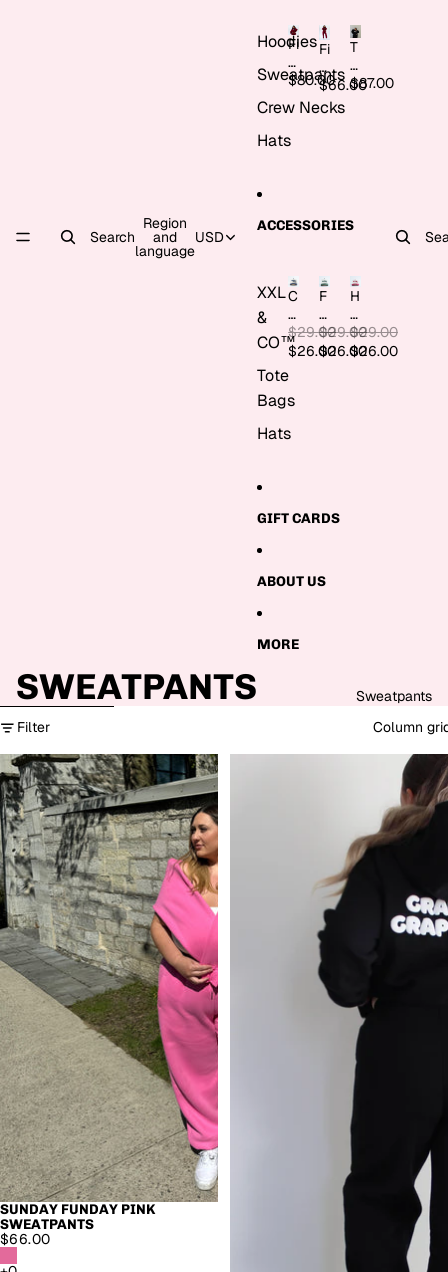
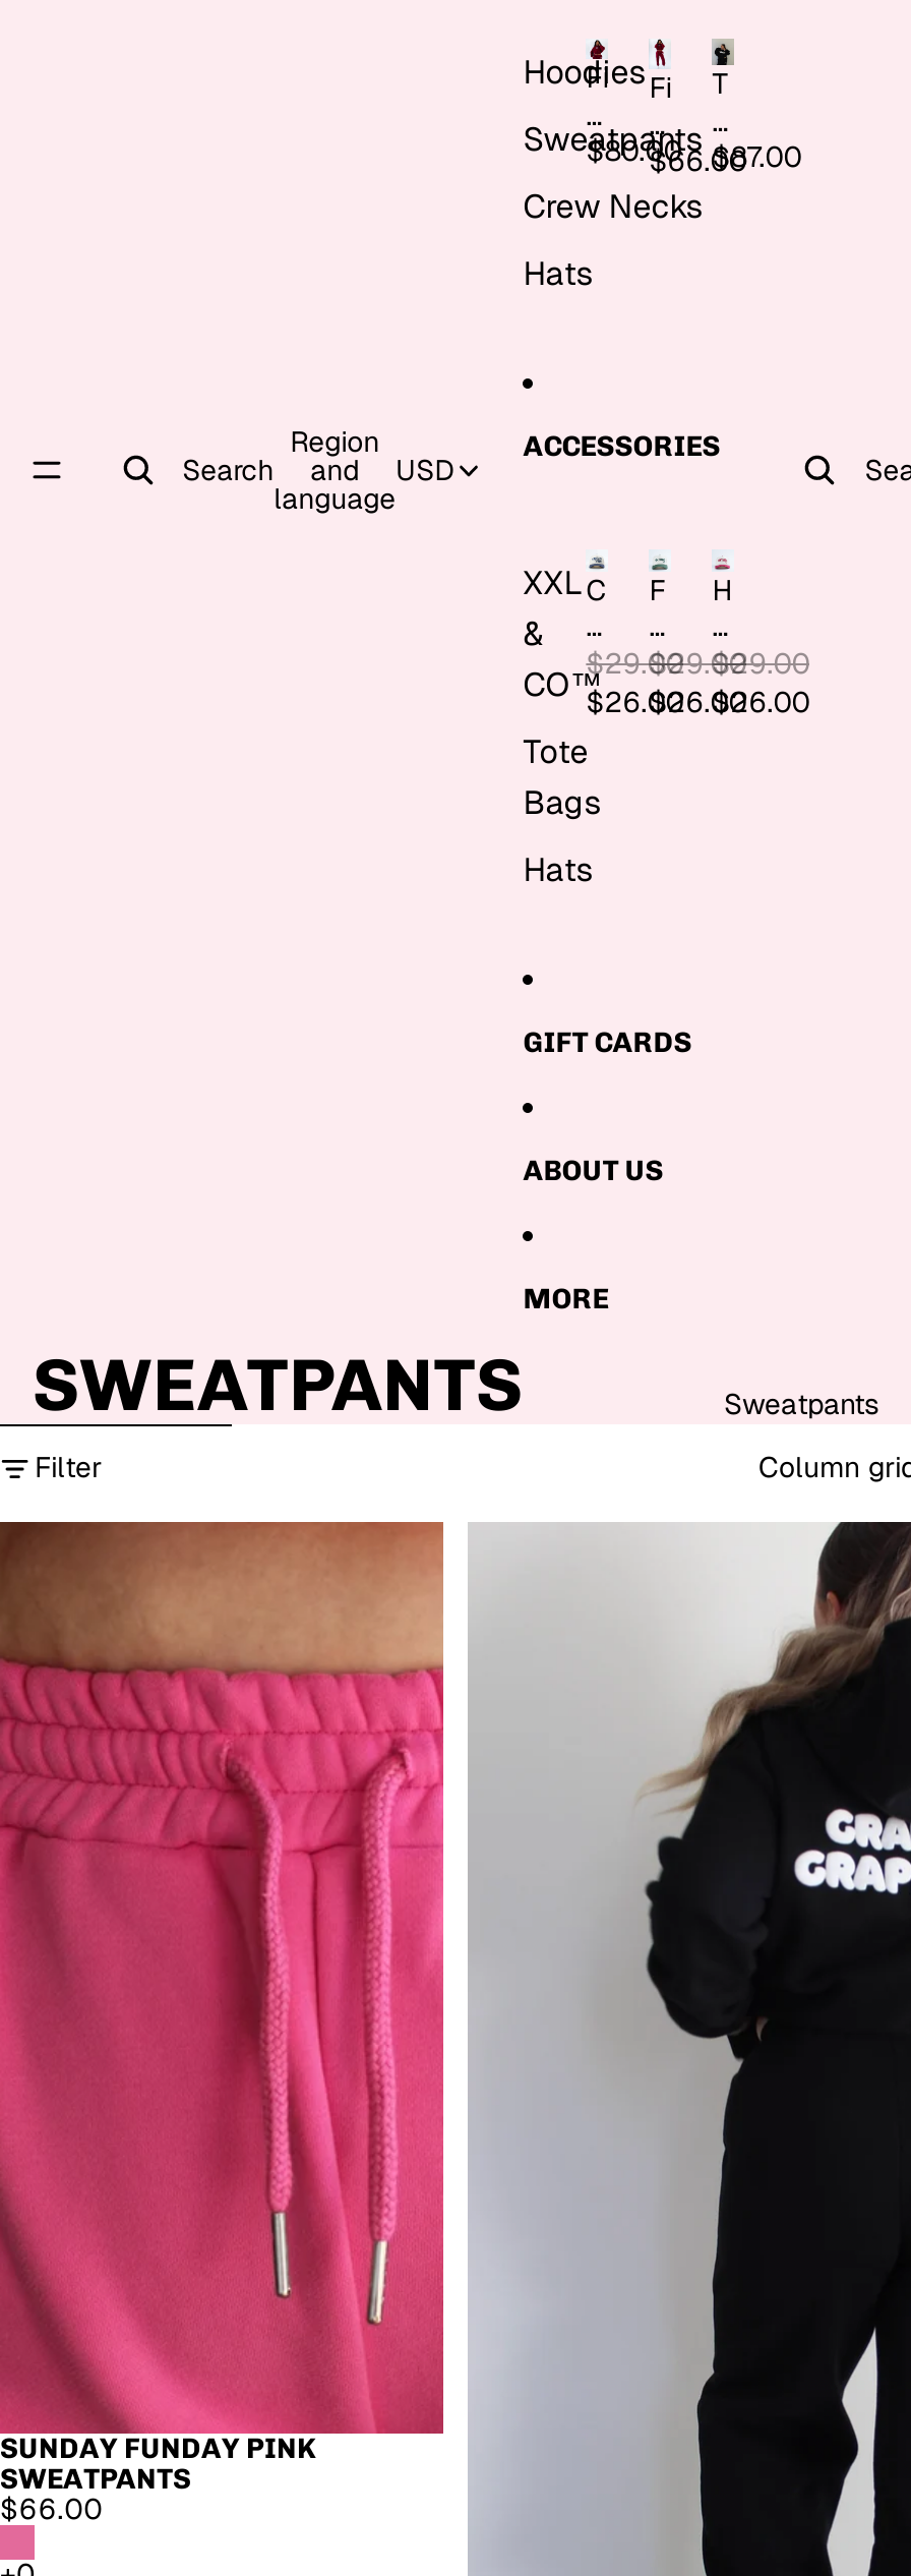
- [image]
+ [image]
